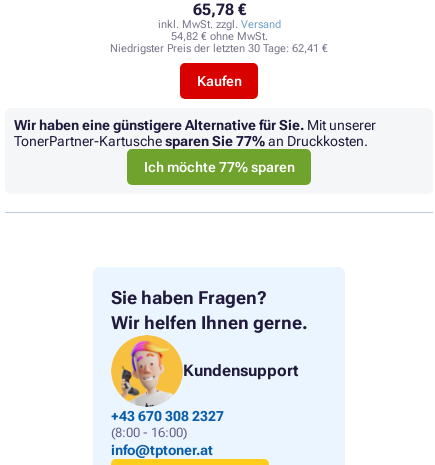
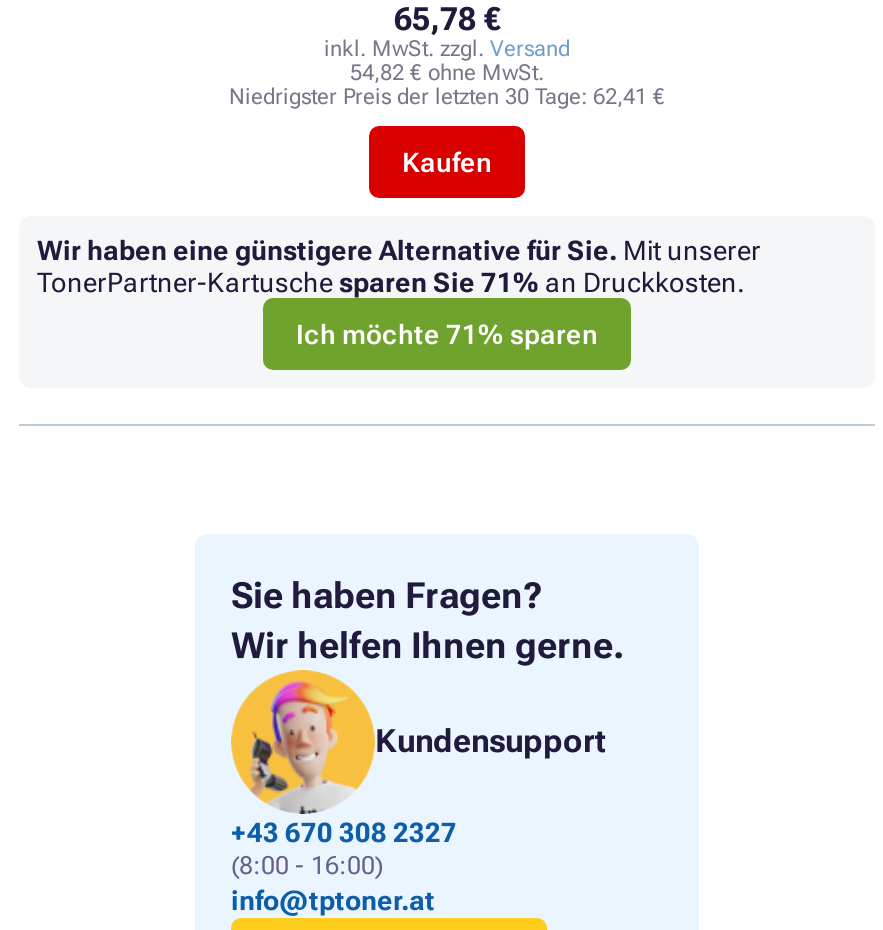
- TonerPartner-Kartusche sparen Sie 77% an Druckkosten.
+ TonerPartner-Kartusche sparen Sie 71% an Druckkosten.

- Ich möchte 77% sparen
+ Ich möchte 71% sparen
